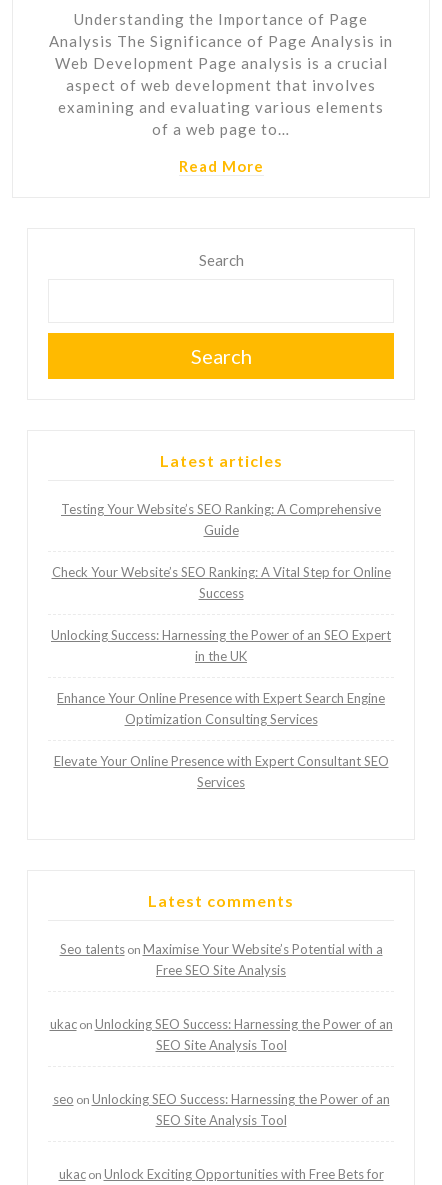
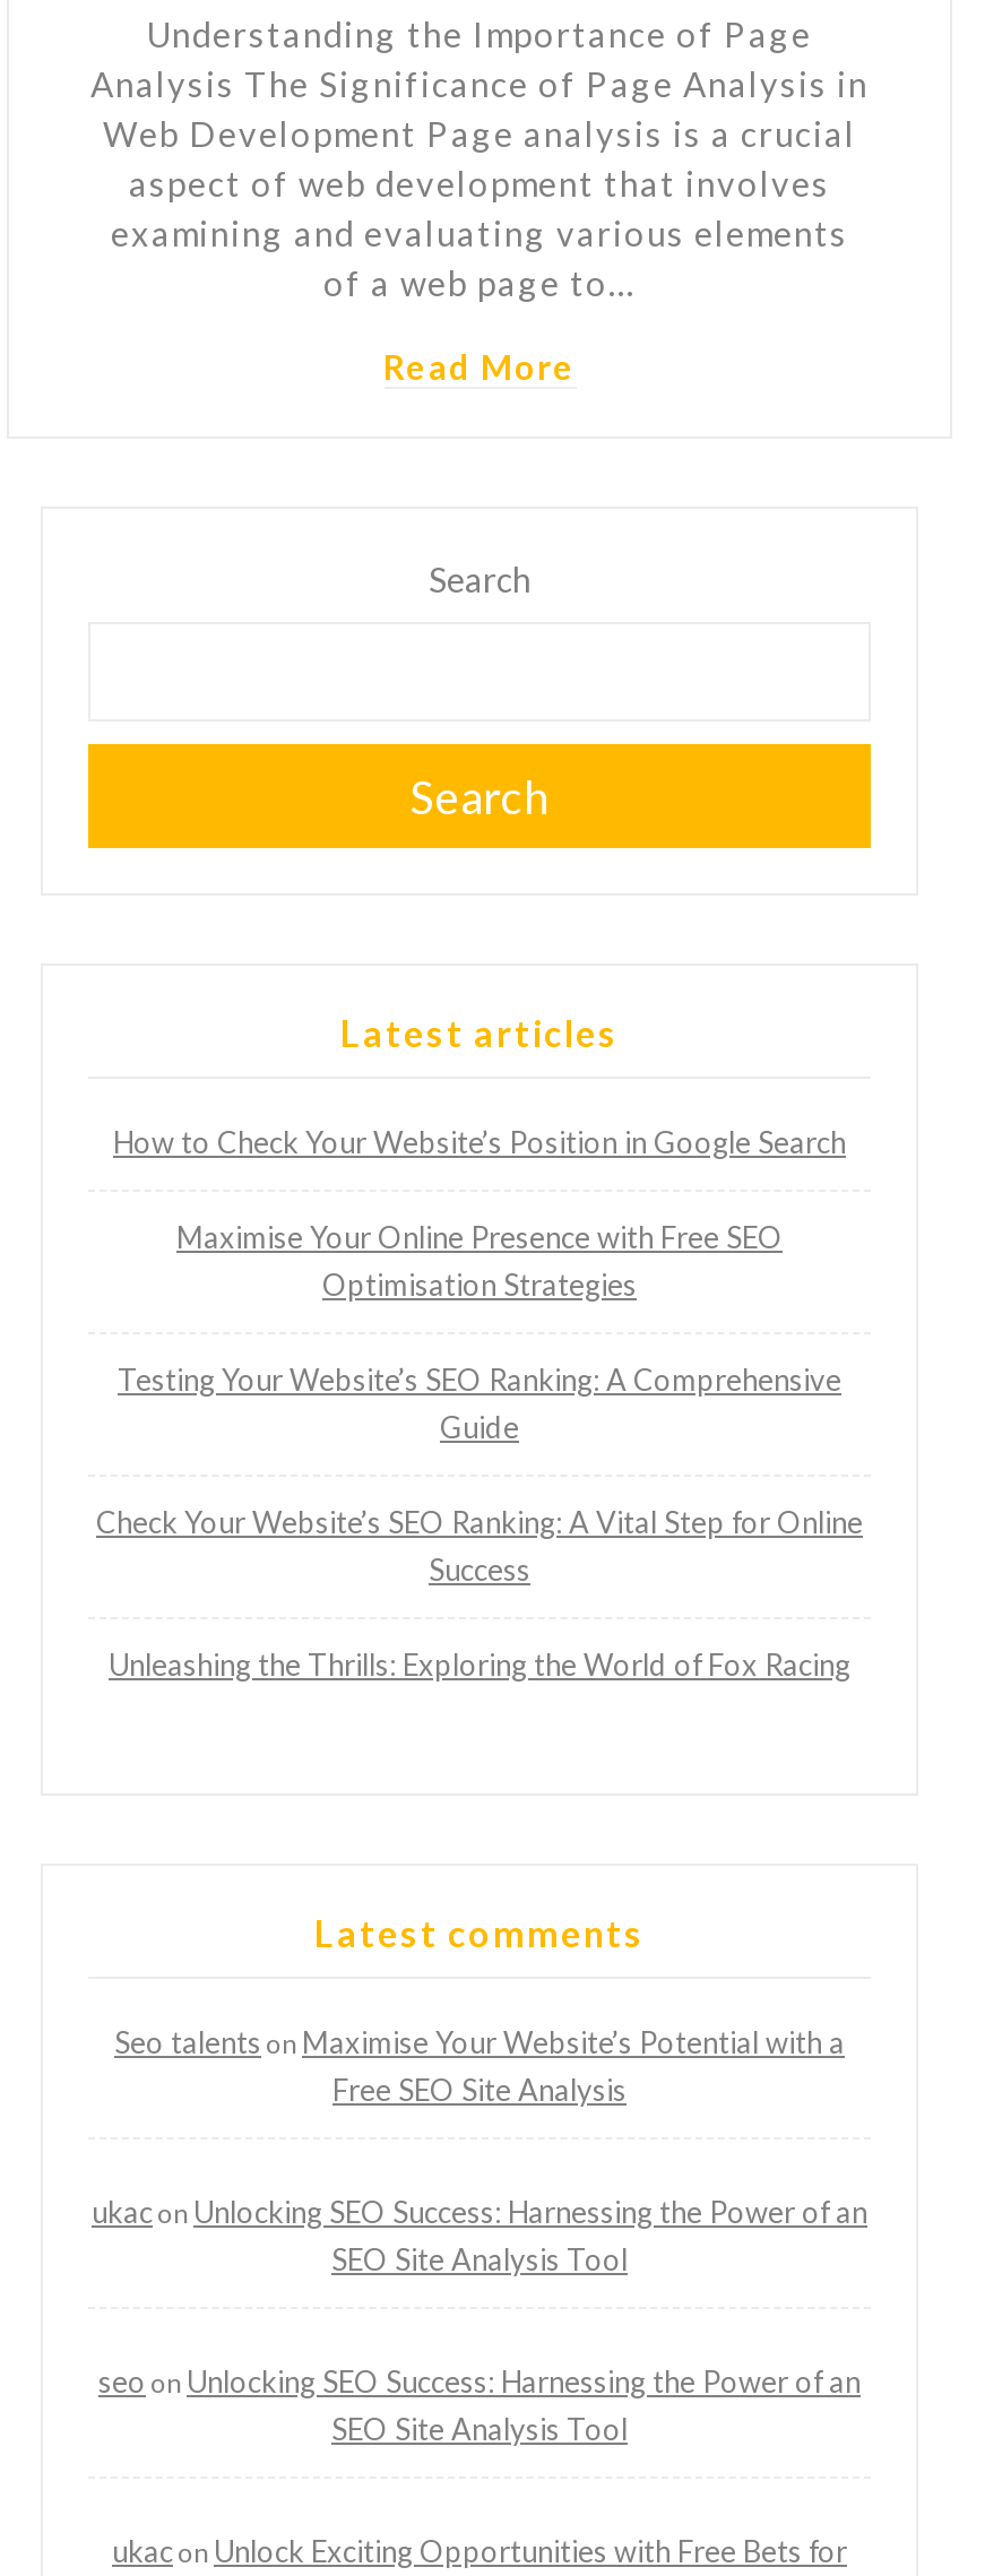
+ How to Check Your Website’s Position in Google Search
+ Maximise Your Online Presence with Free SEO
+ Optimisation Strategies

moved down: Testing Your Website’s SEO Ranking: A Comprehensive | Guide | Check Your Website’s SEO Ranking: A Vital Step for Online | Success

- Unlocking Success: Harnessing the Power of an SEO Expert
- in the UK
- Enhance Your Online Presence with Expert Search Engine
- Optimization Consulting Services
- Elevate Your Online Presence with Expert Consultant SEO
- Services
+ Unleashing the Thrills: Exploring the World of Fox Racing
